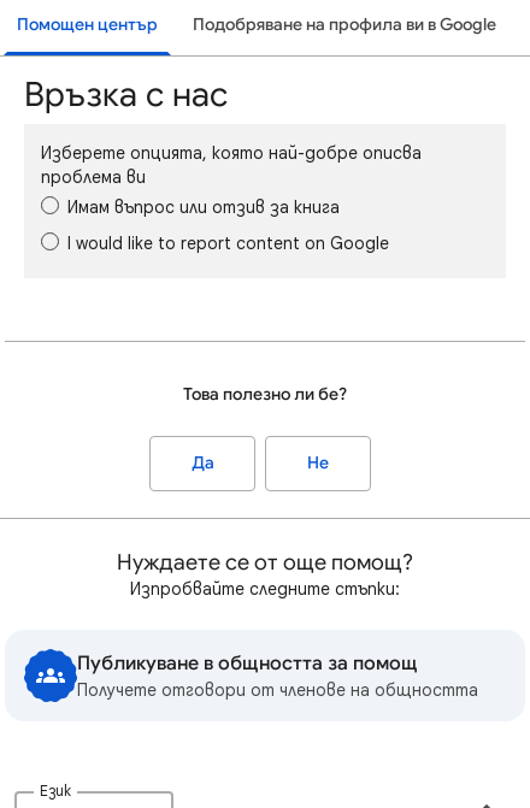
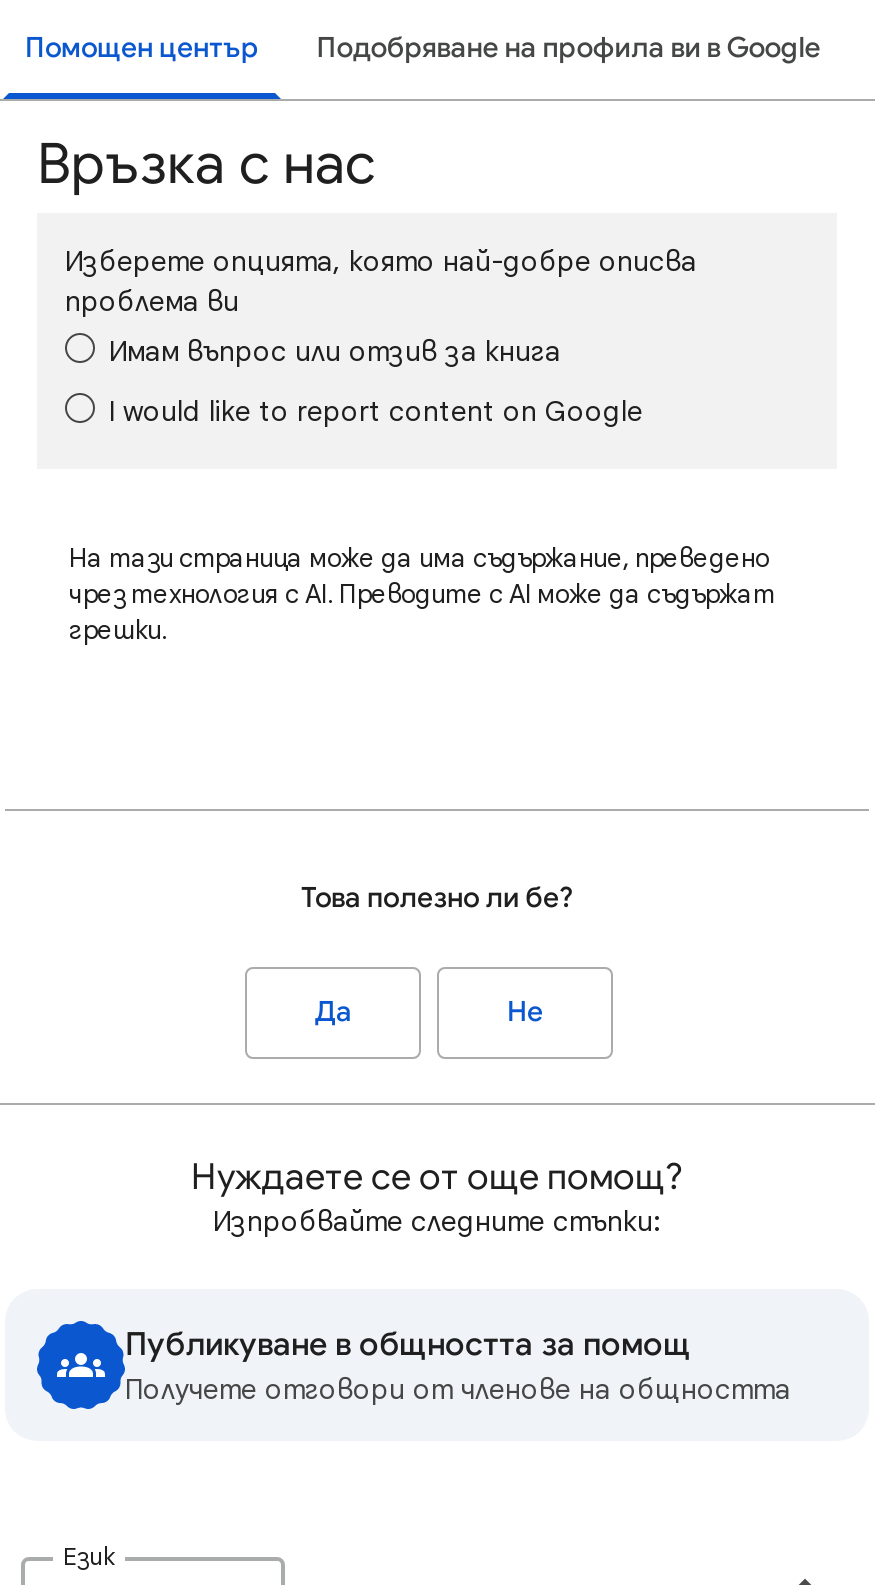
+ На тази страница може да има съдържание, преведено
+ чрез технология с AI. Преводите с AI може да съдържат
+ грешки.
